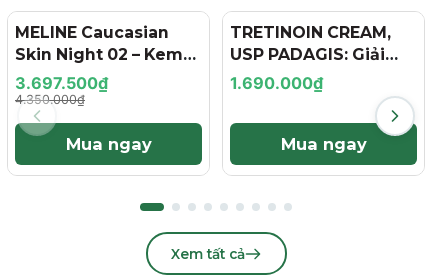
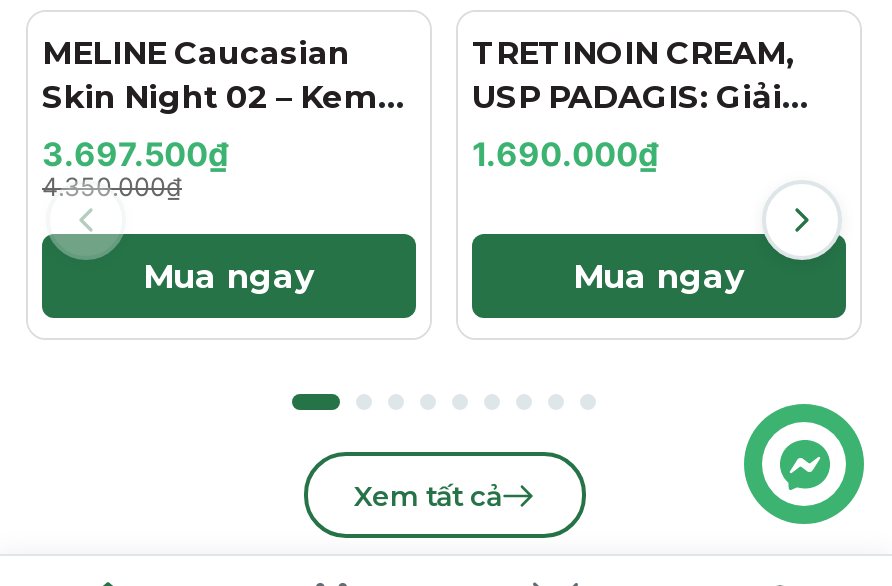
+ [image]
